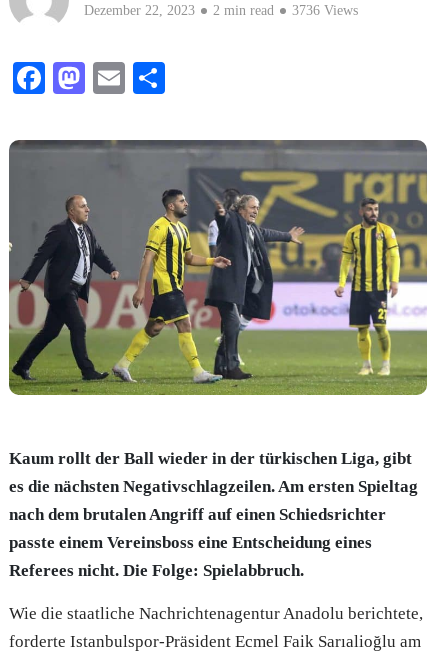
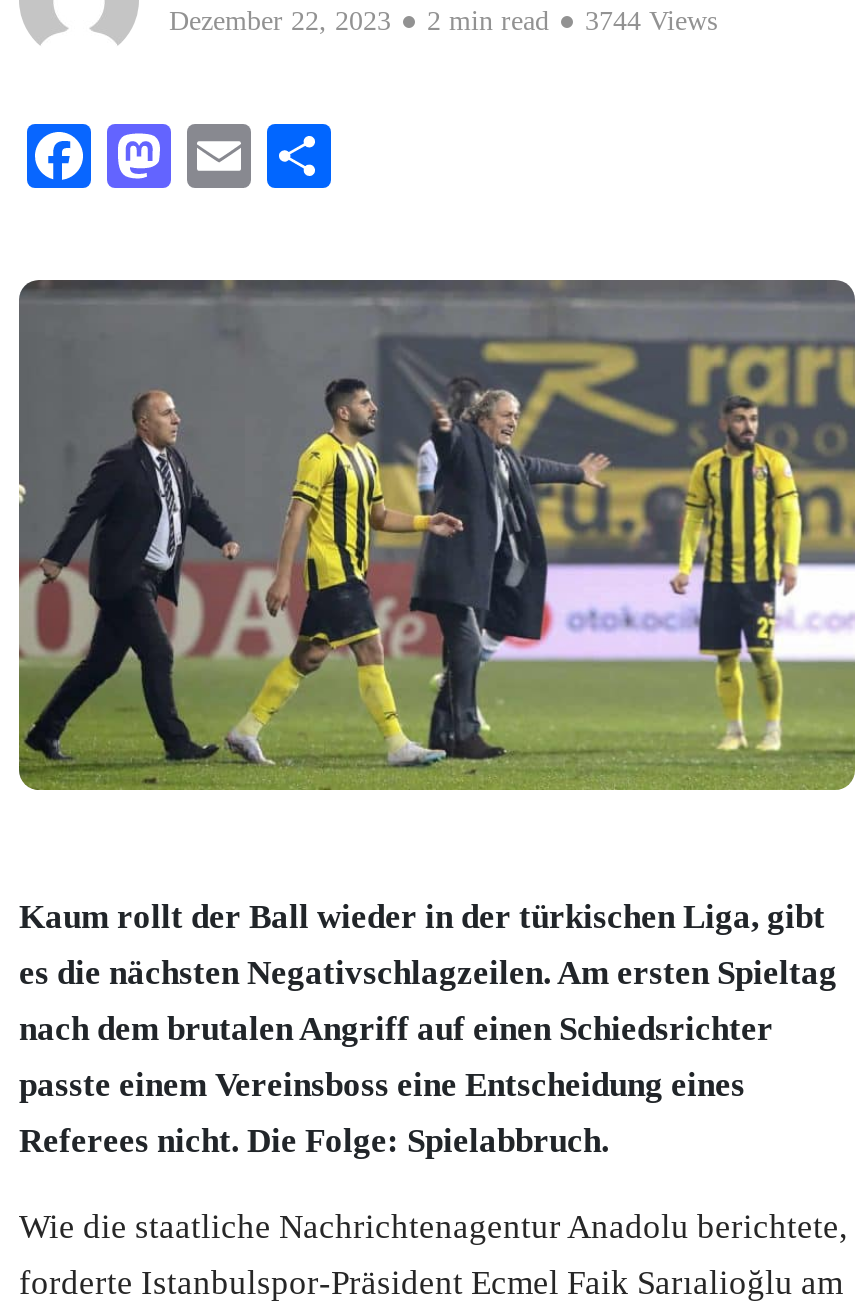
- Dezember 22, 2023 2 min read 3736 Views
+ Dezember 22, 2023 2 min read 3744 Views
